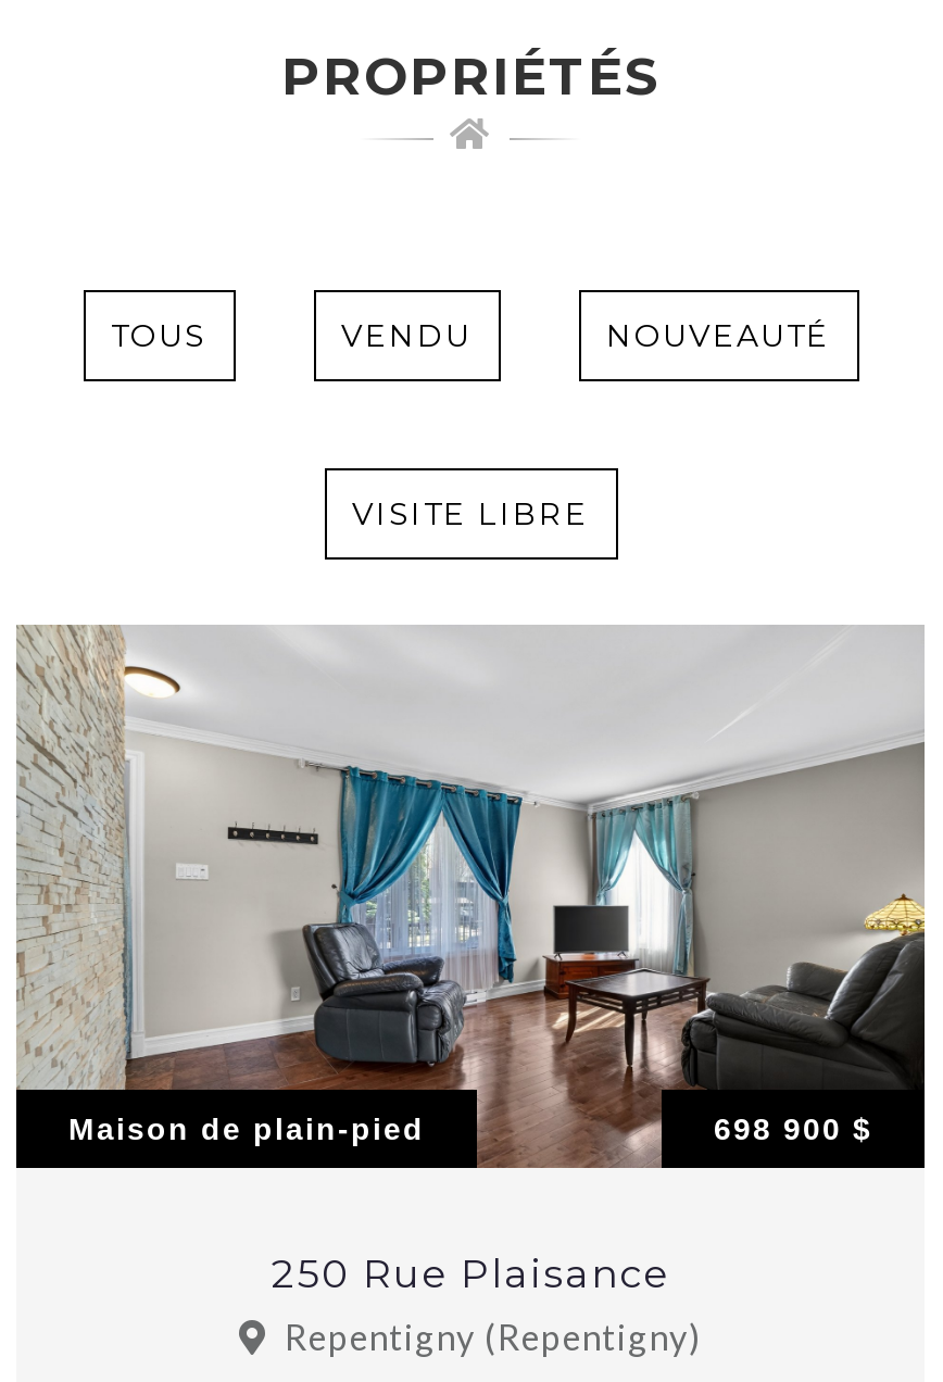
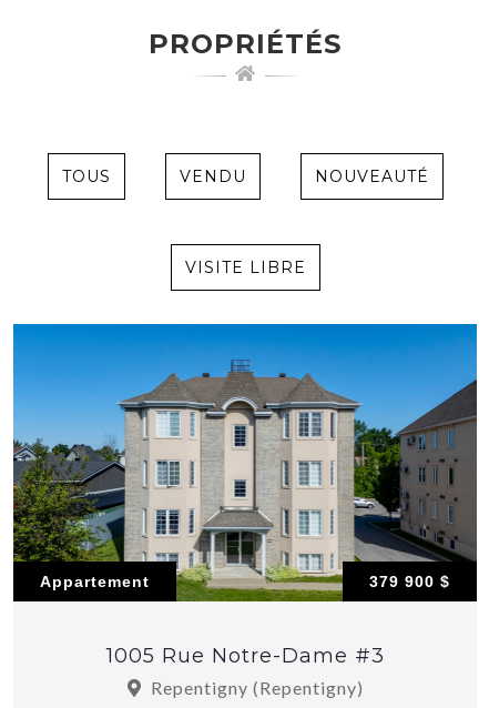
- [image]
- Maison de plain-pied
- 698 900 $
+ [image]
+ Appartement
+ 379 900 $

- 250 Rue Plaisance
+ 1005 Rue Notre-Dame #3
